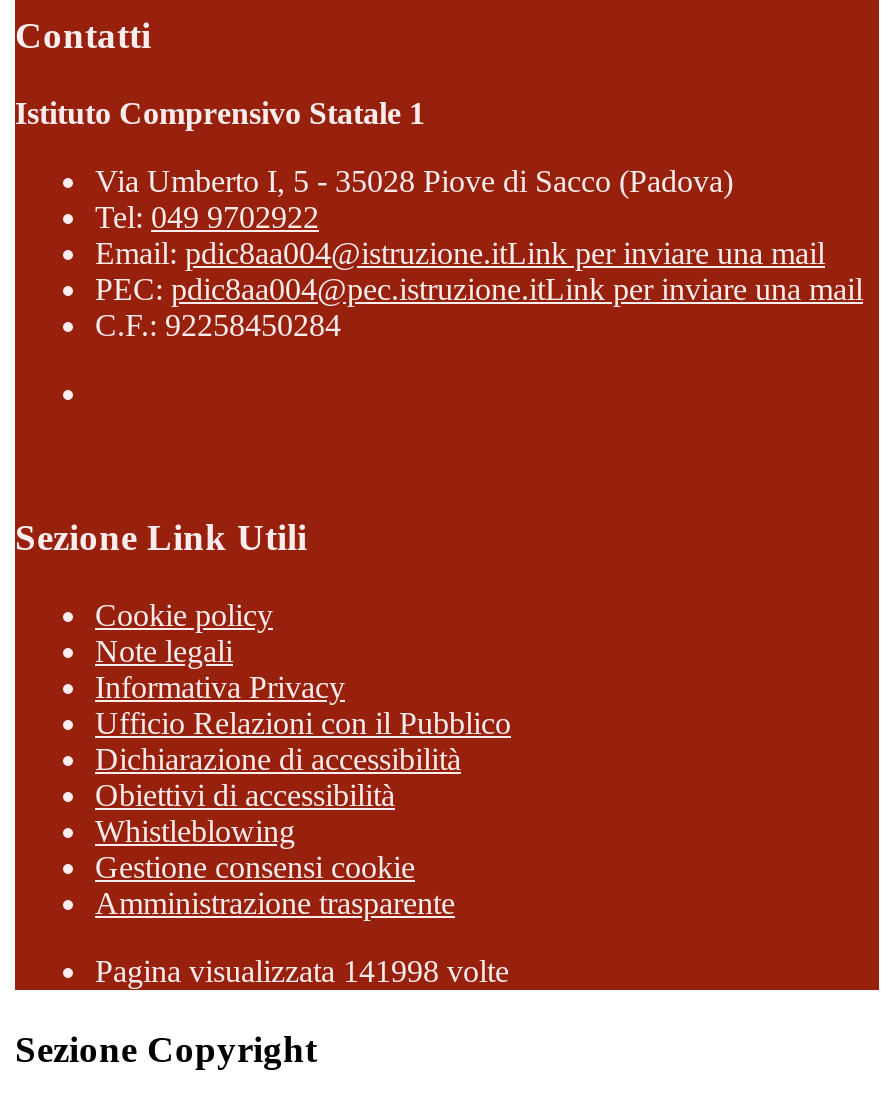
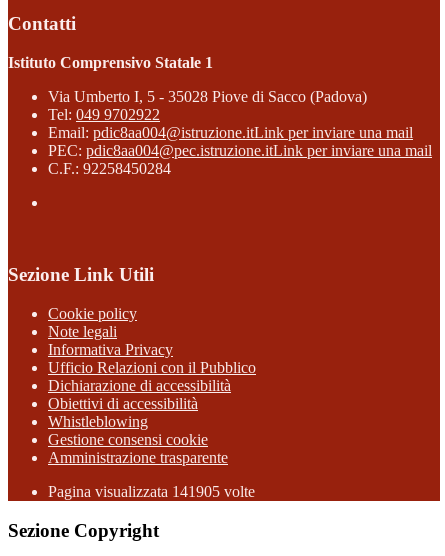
- Pagina visualizzata 141998 volte
+ Pagina visualizzata 141905 volte
